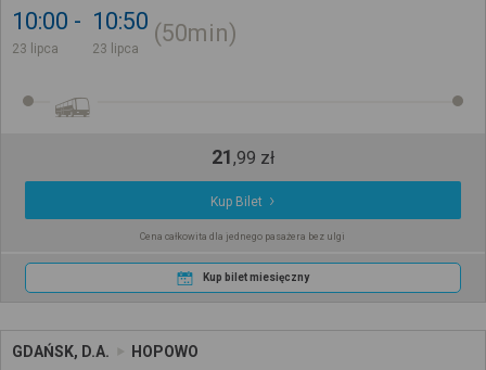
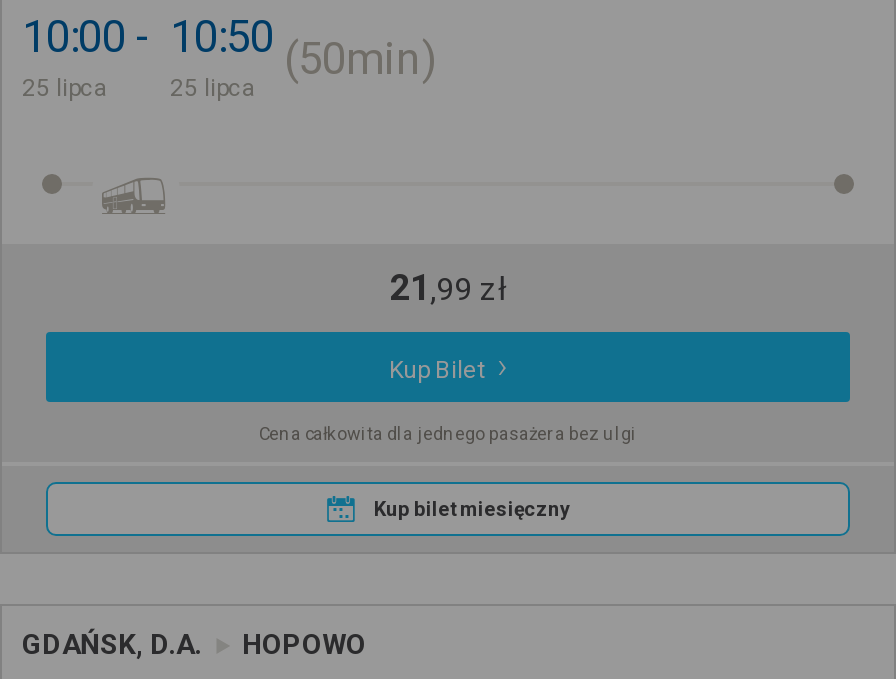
- 23 lipca
+ 25 lipca

- 23 lipca
+ 25 lipca
